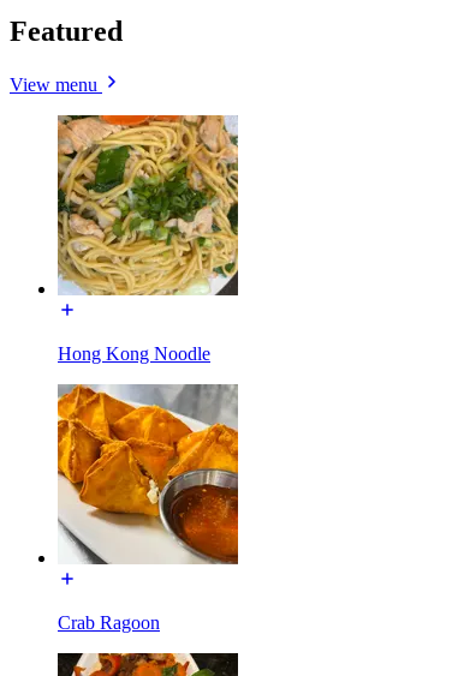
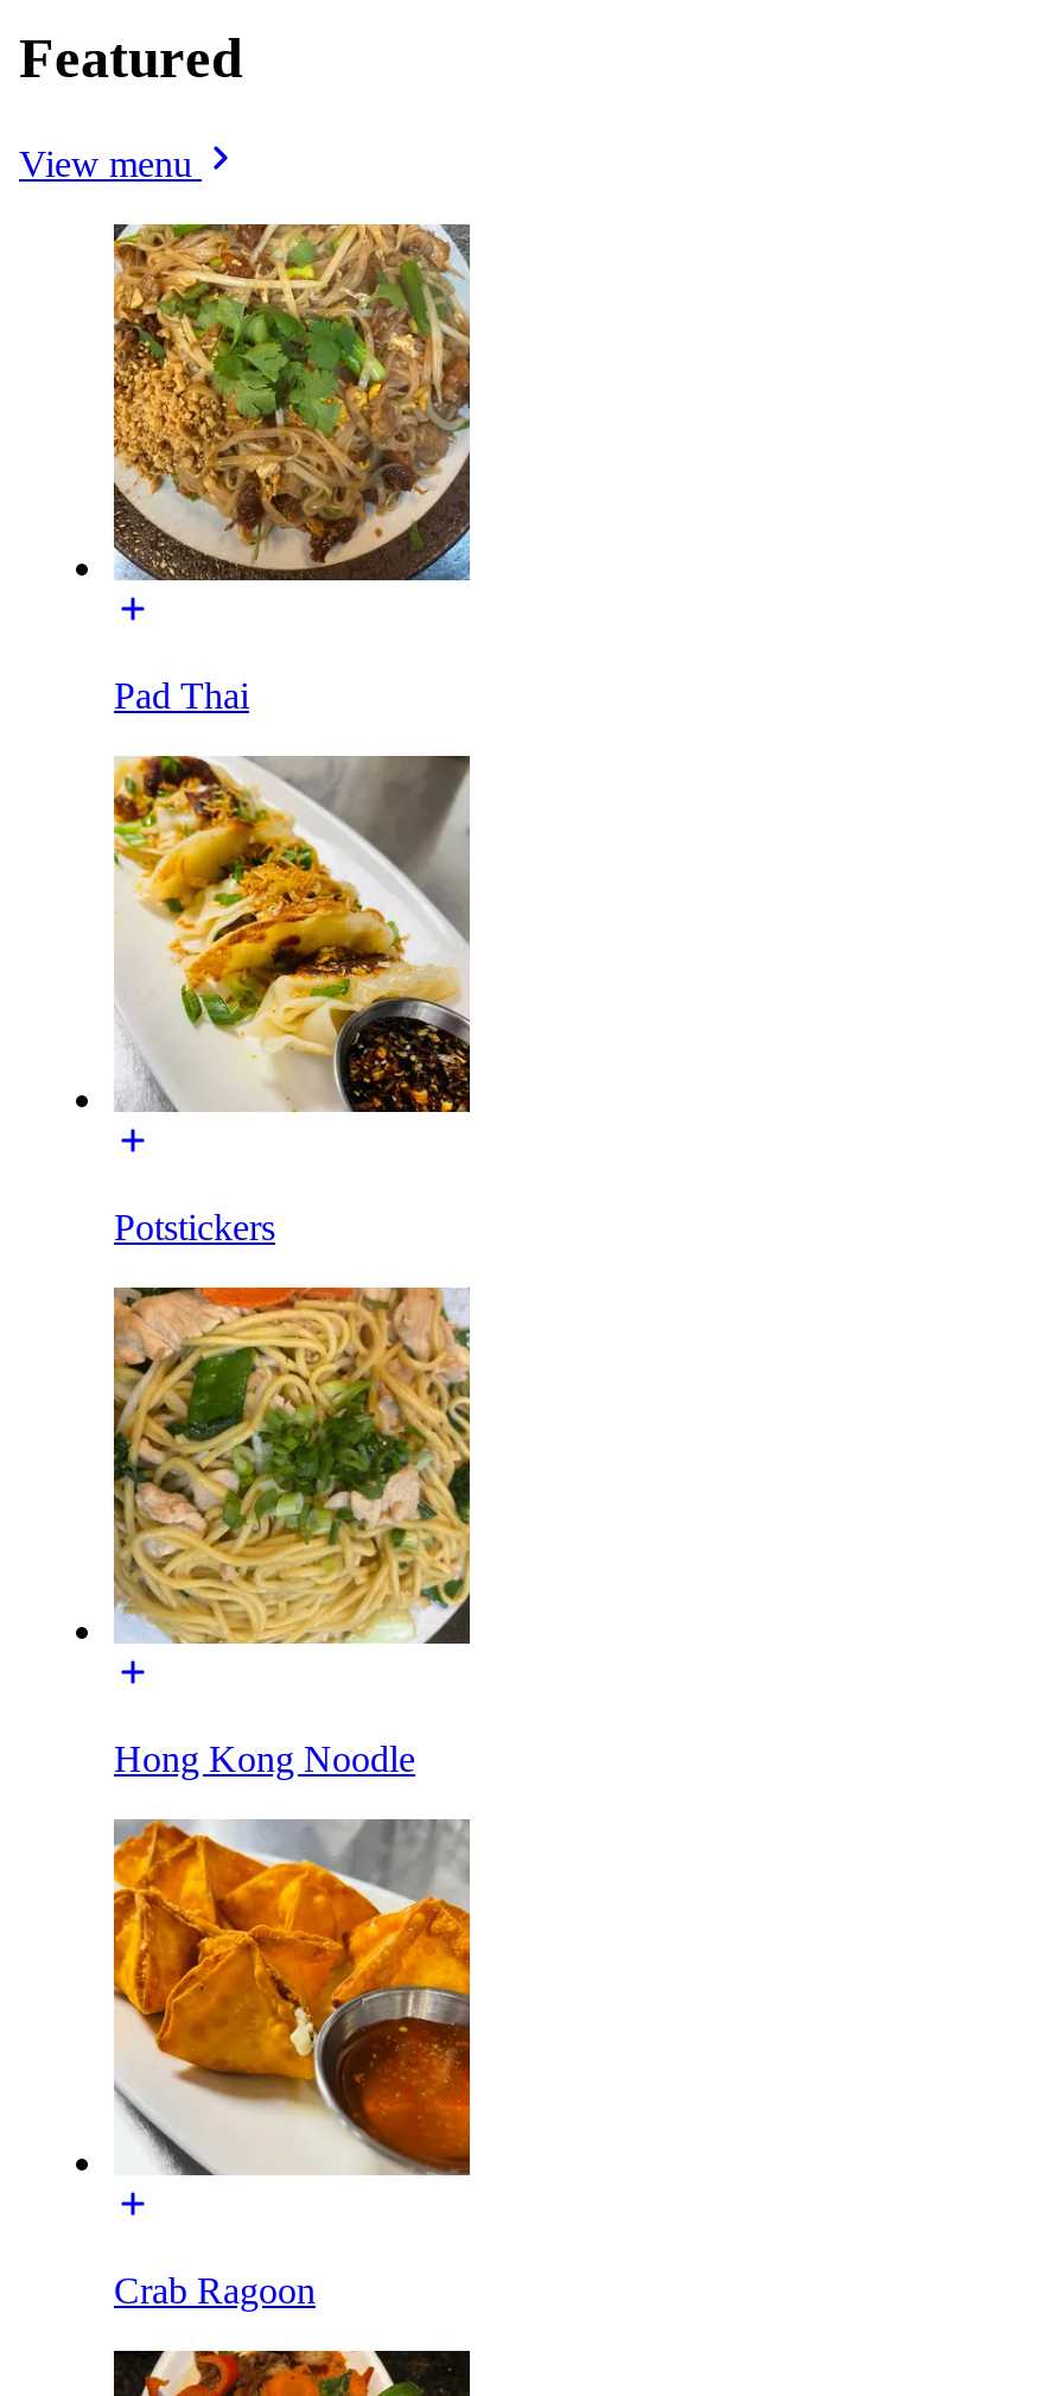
+ [image]
+ Pad Thai

+ [image]
+ Potstickers
